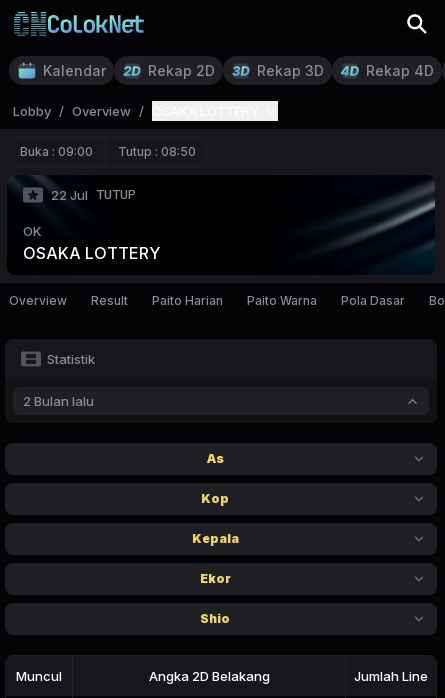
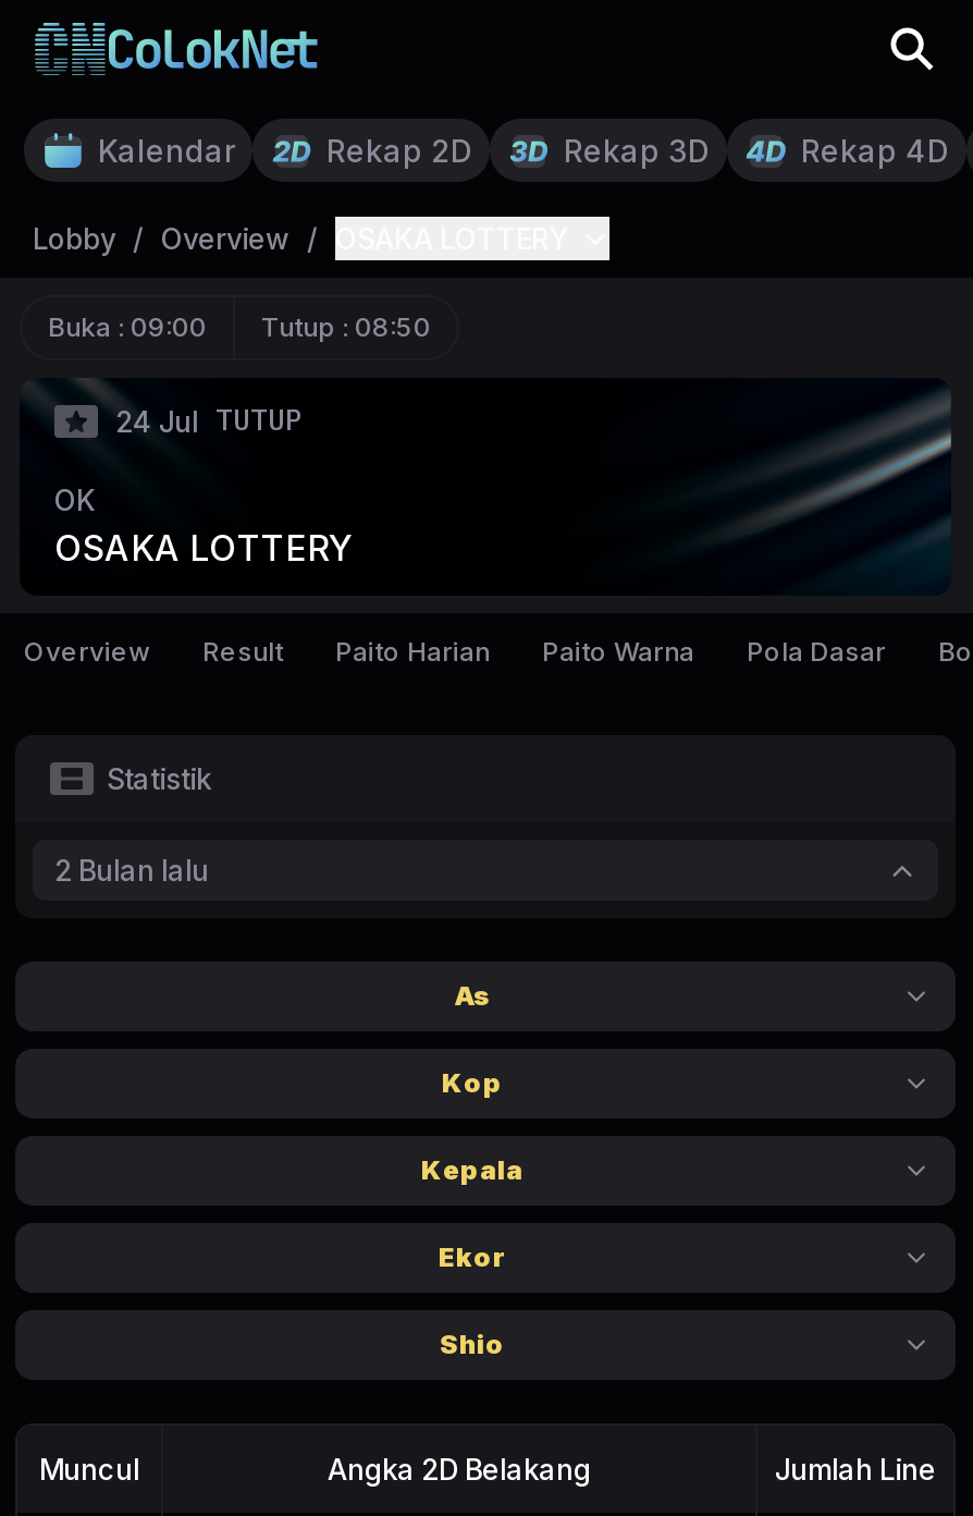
- 22 Jul TUTUP
+ 24 Jul TUTUP
